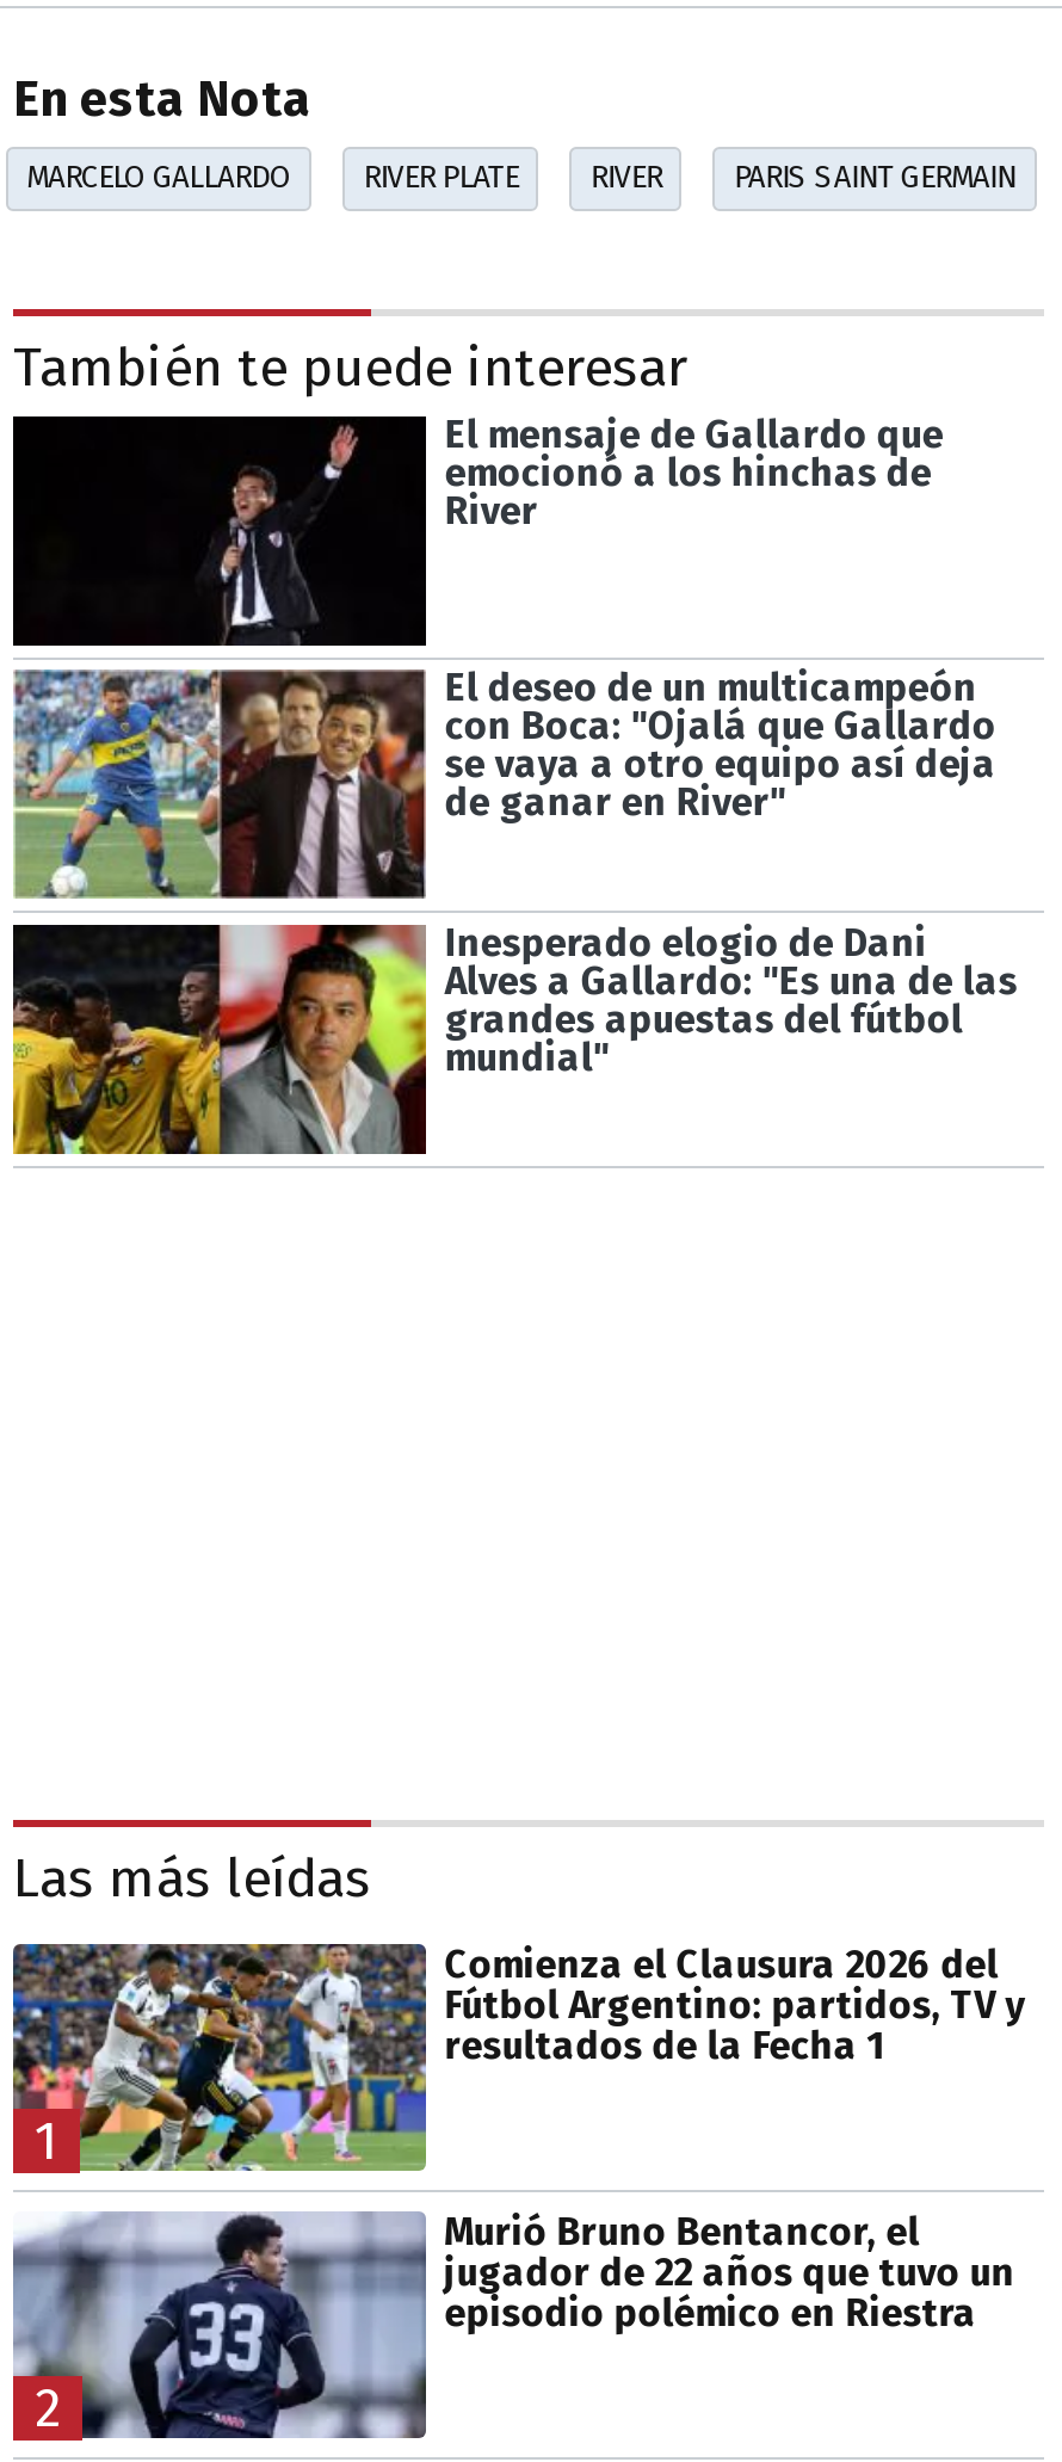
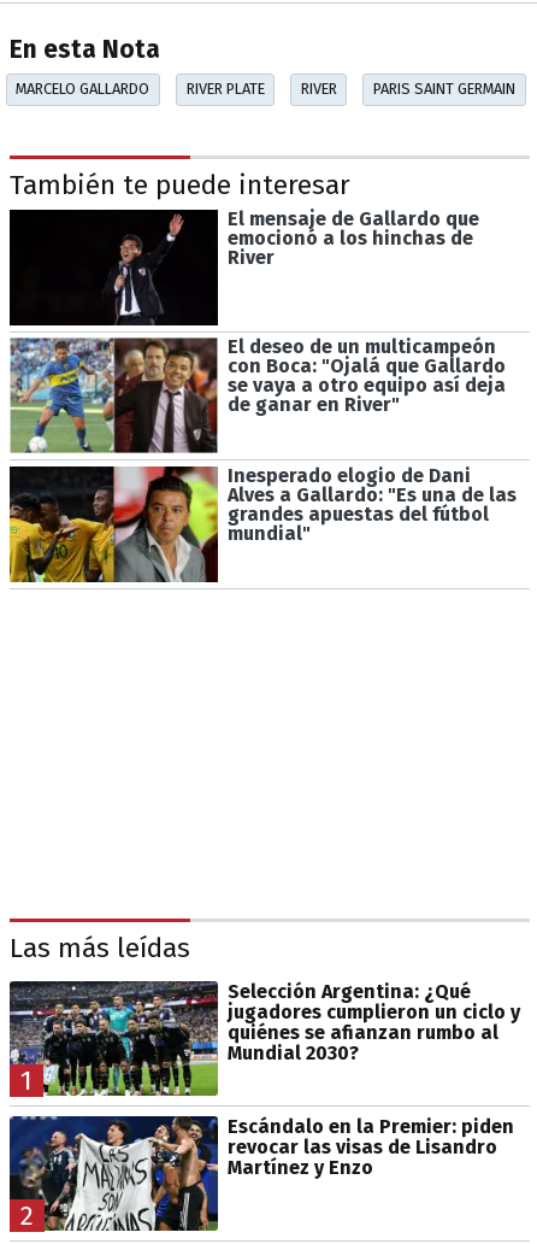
- [image]
- Comienza el Clausura 2026 del
- Fútbol Argentino: partidos, TV y
- resultados de la Fecha 1
+ [image]
+ Selección Argentina: ¿Qué
+ jugadores cumplieron un ciclo y
+ quiénes se afianzan rumbo al
+ Mundial 2030?

- [image]
- Murió Bruno Bentancor, el
- jugador de 22 años que tuvo un
- episodio polémico en Riestra
+ [image]
+ Escándalo en la Premier: piden
+ revocar las visas de Lisandro
+ Martínez y Enzo
